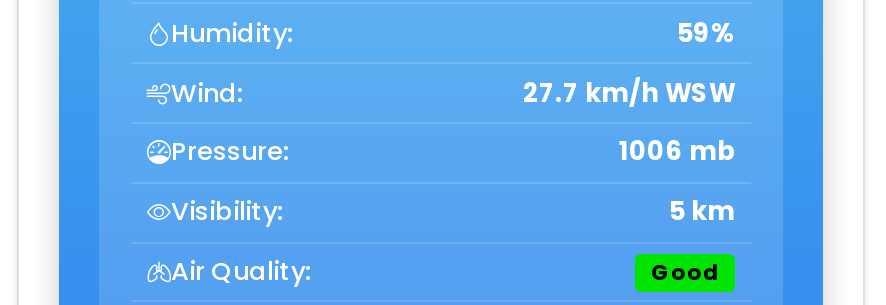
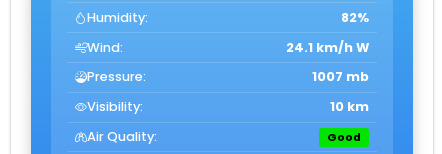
- 59%
+ 82%

- 27.7 km/h WSW
+ 24.1 km/h W

- 1006 mb
+ 1007 mb

- 5 km
+ 10 km
